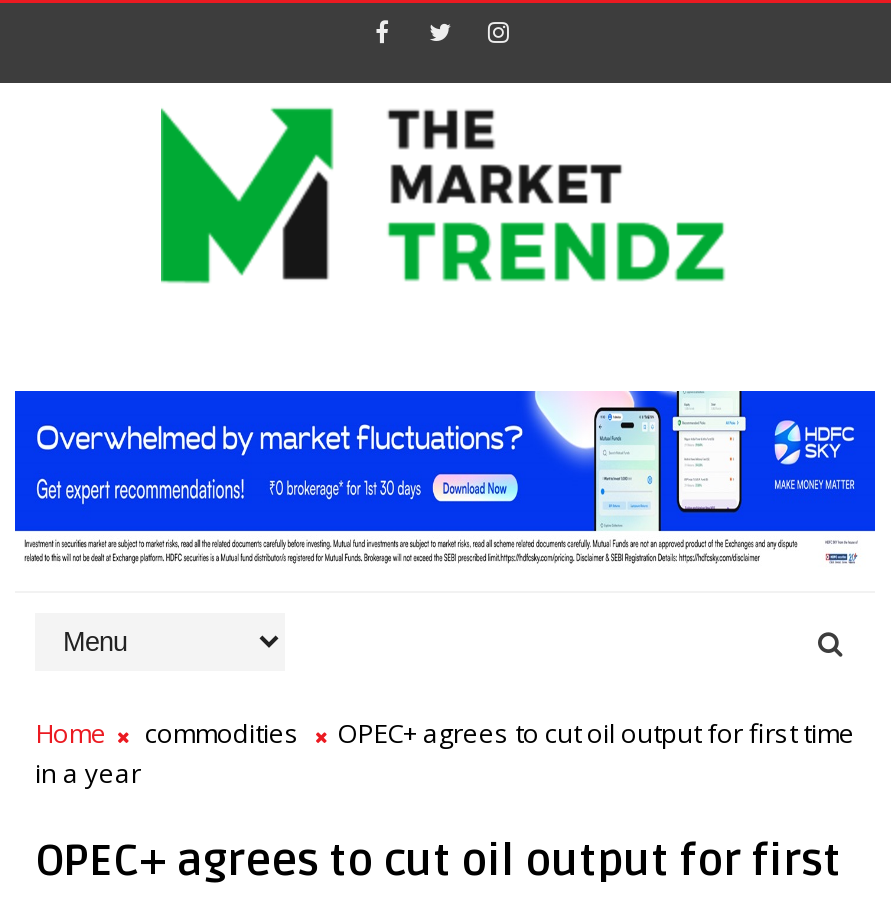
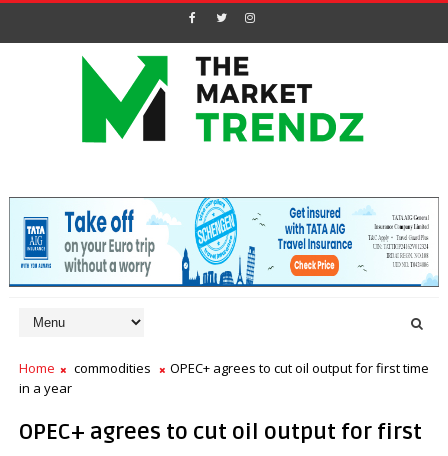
- [image]
+ [image]
